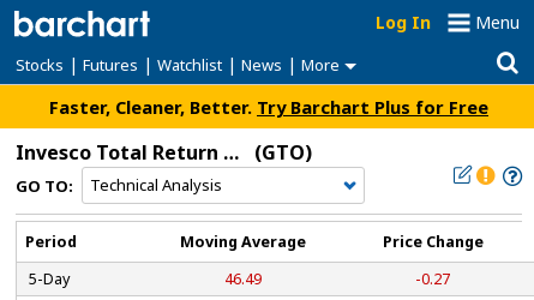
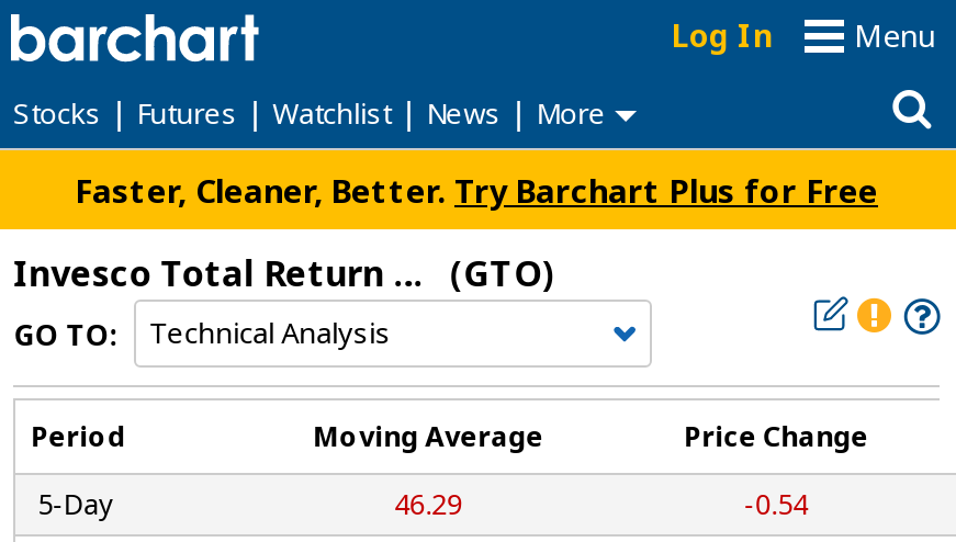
- 46.49
+ 46.29

- -0.27
+ -0.54
